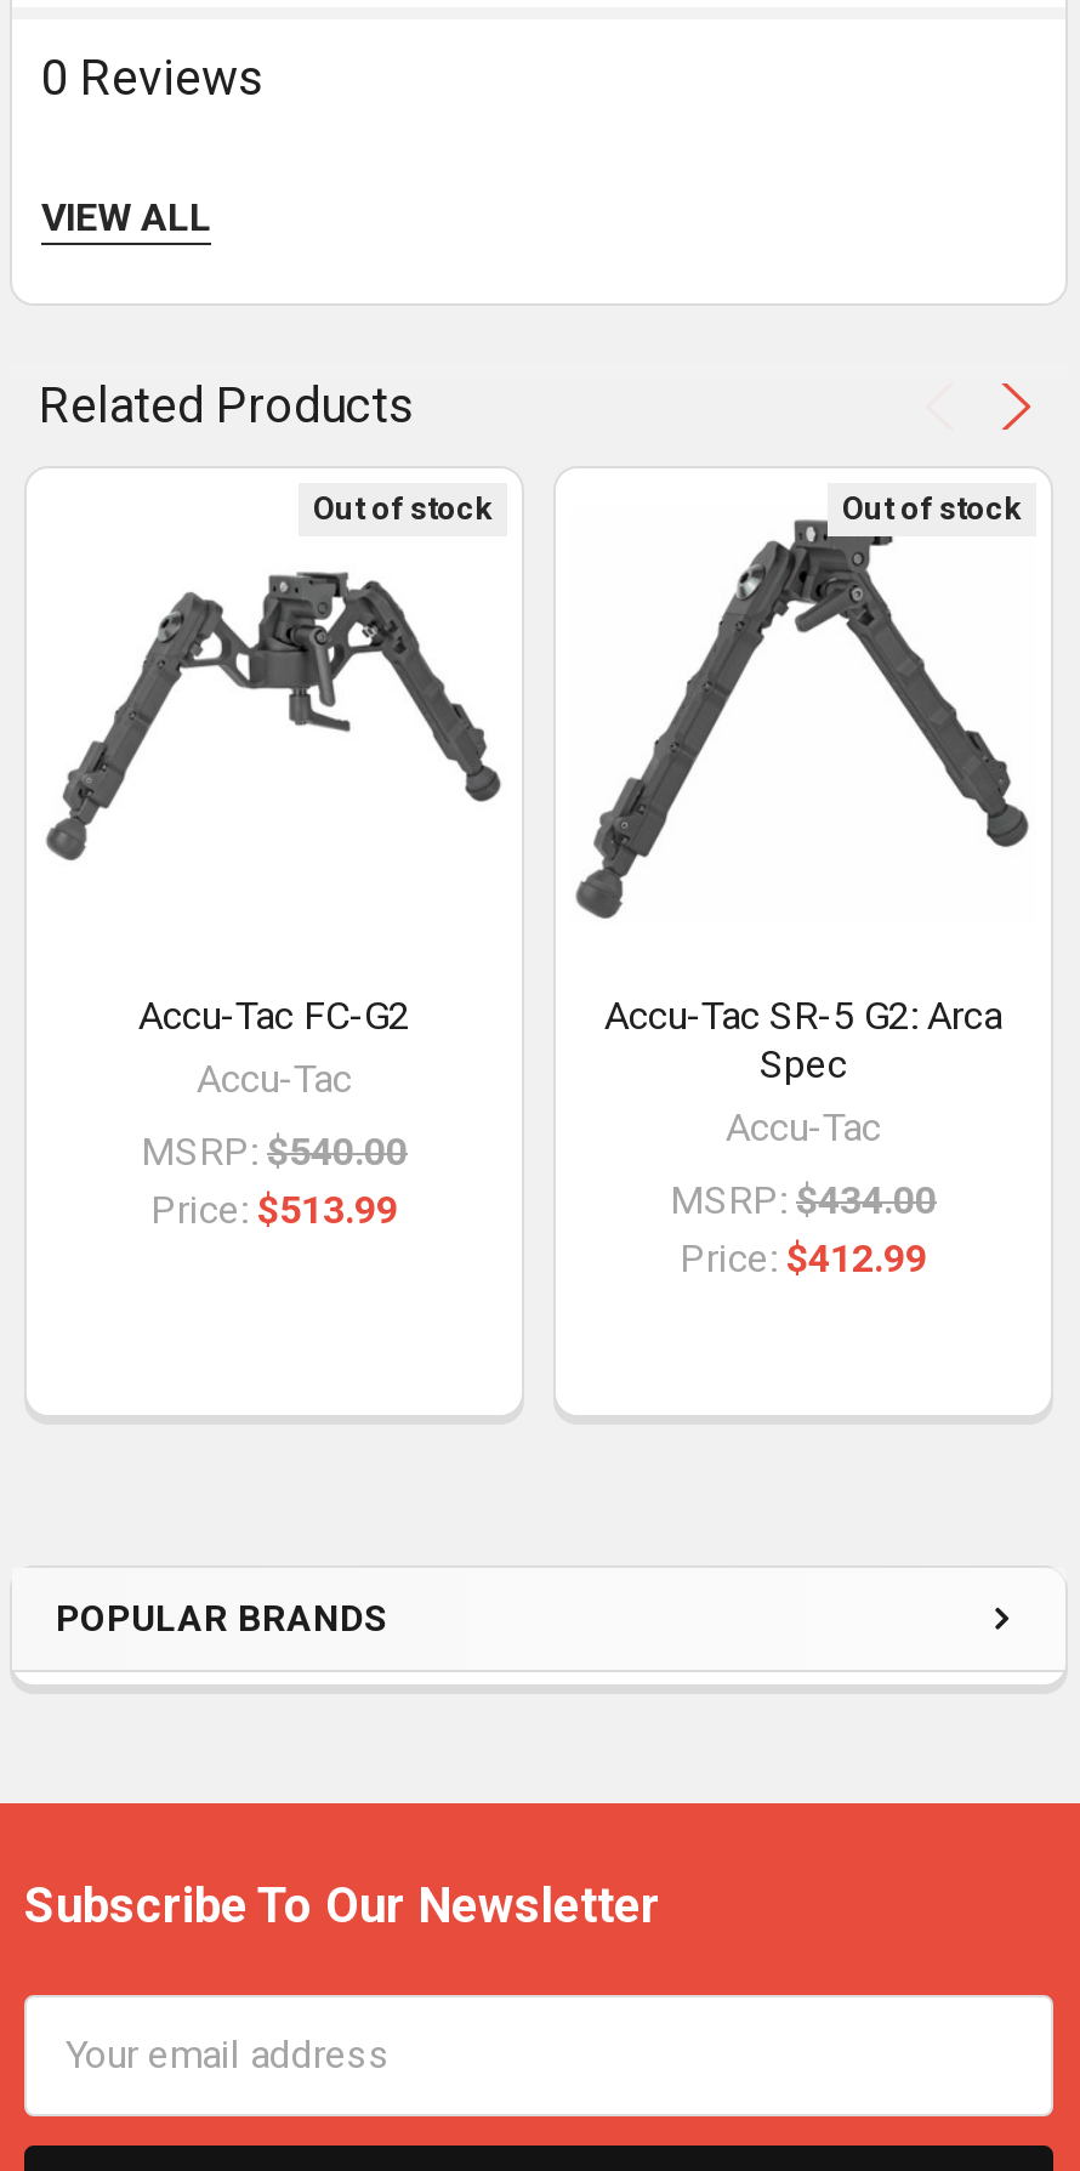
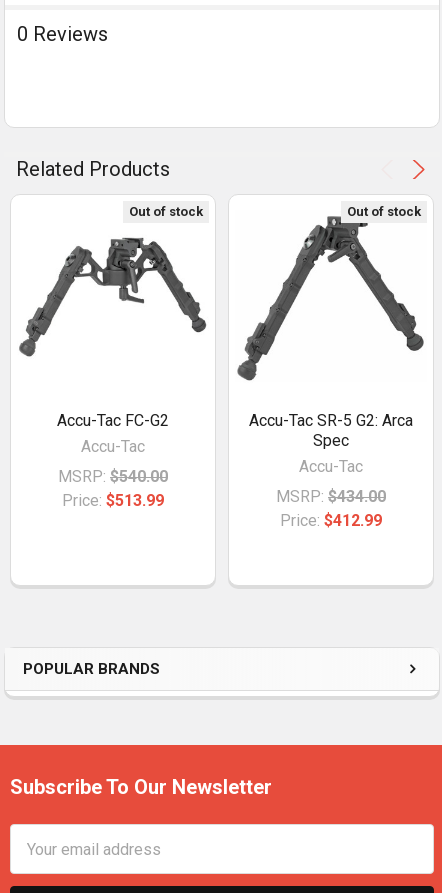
- VIEW ALL
